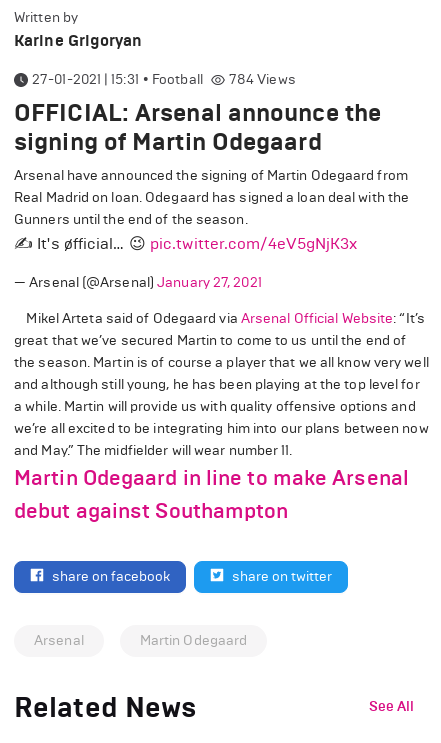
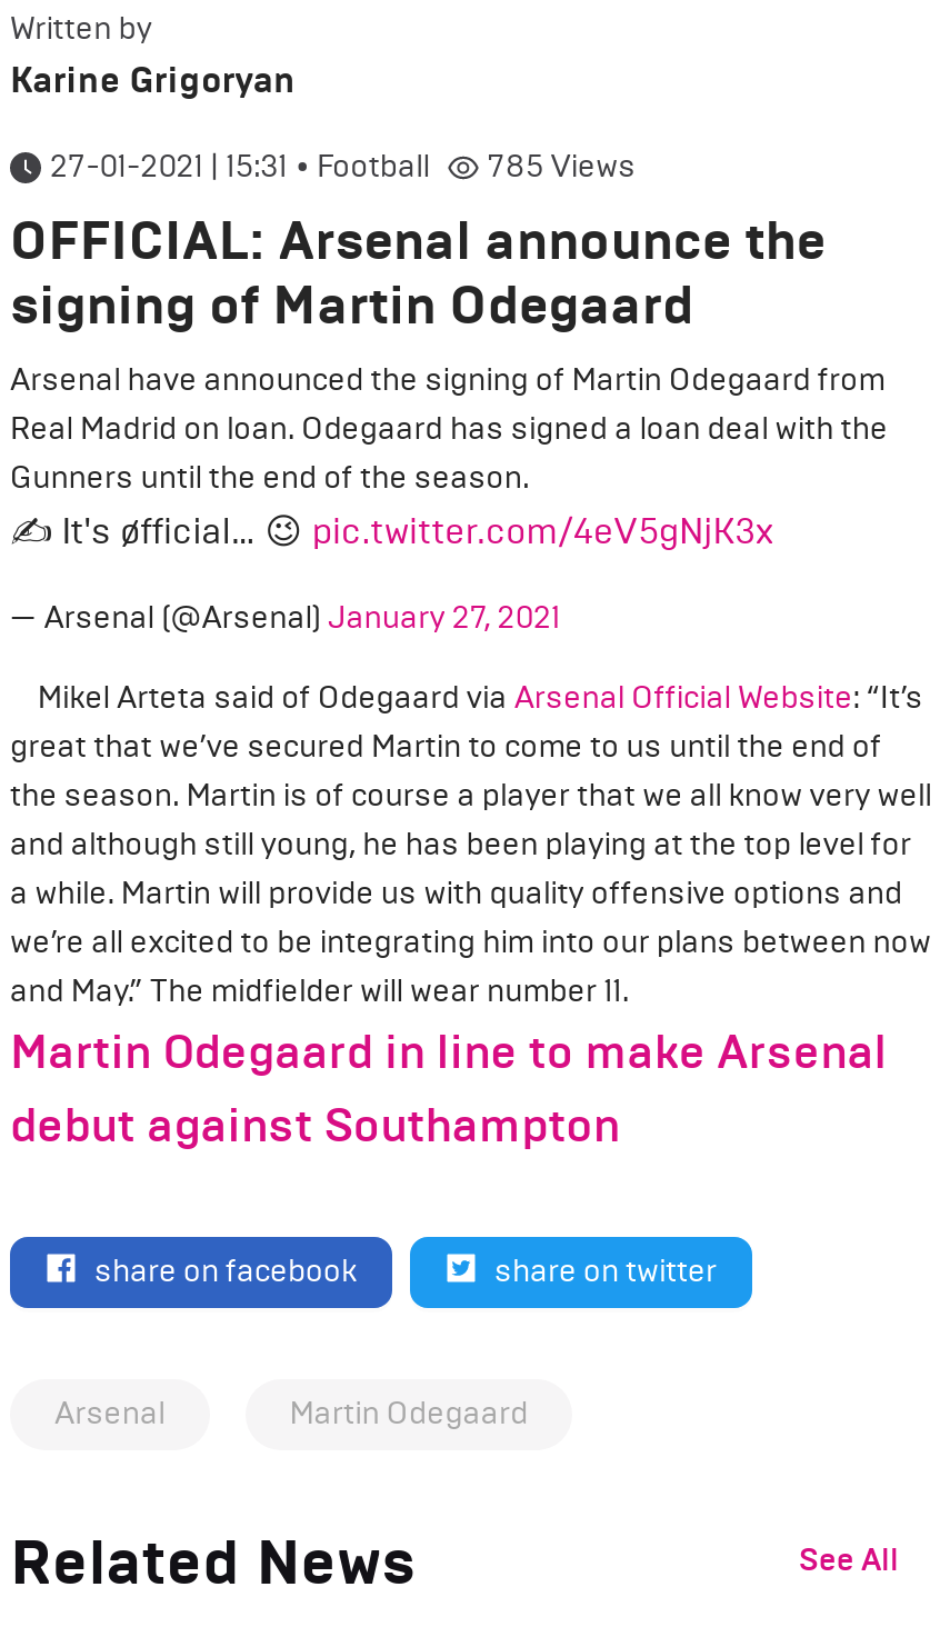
- 784 Views
+ 785 Views
